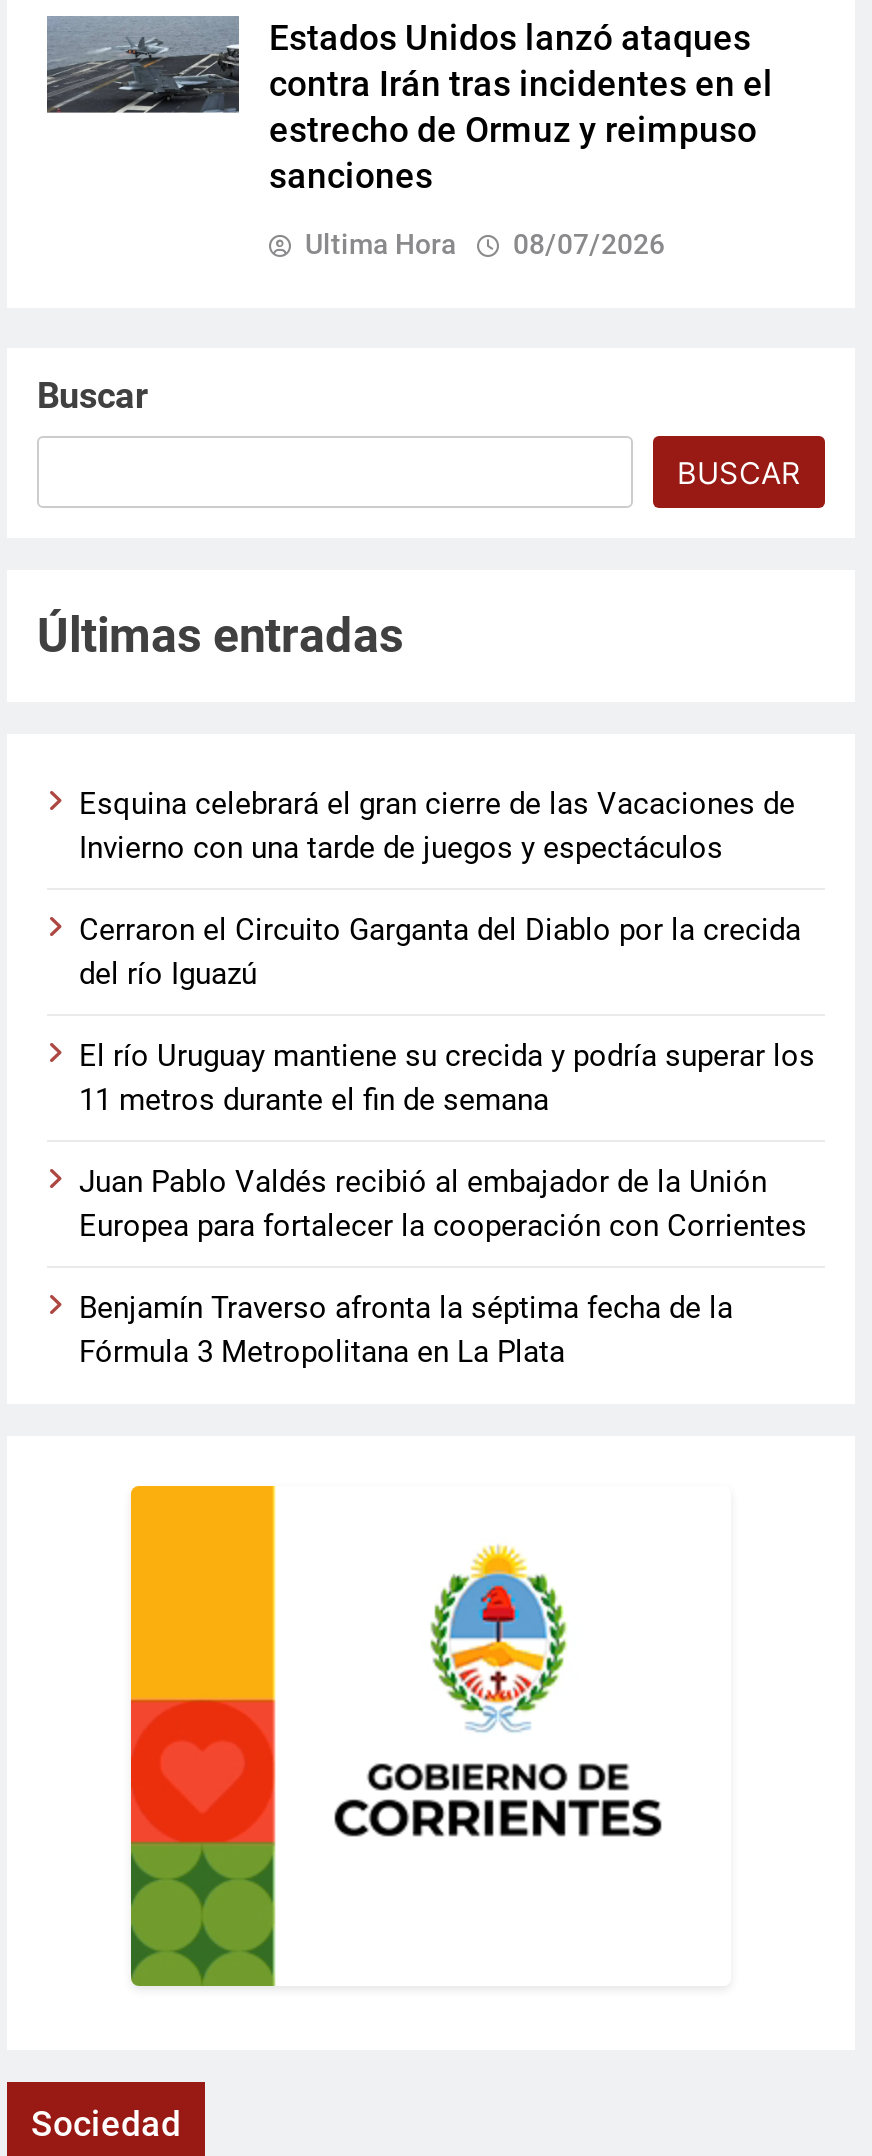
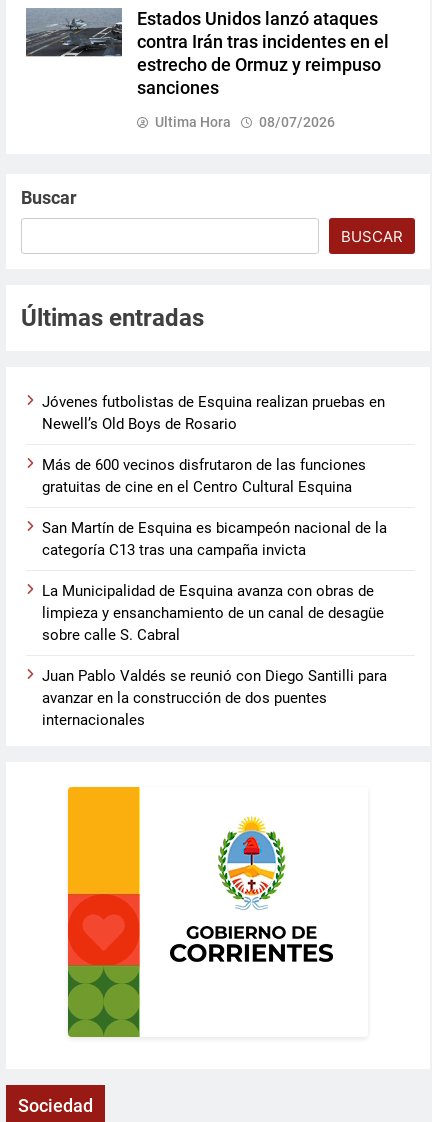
- Esquina celebrará el gran cierre de las Vacaciones de
- Invierno con una tarde de juegos y espectáculos
+ Jóvenes futbolistas de Esquina realizan pruebas en
+ Newell’s Old Boys de Rosario

- Cerraron el Circuito Garganta del Diablo por la crecida
- del río Iguazú
+ Más de 600 vecinos disfrutaron de las funciones
+ gratuitas de cine en el Centro Cultural Esquina

- El río Uruguay mantiene su crecida y podría superar los
- 11 metros durante el fin de semana
+ San Martín de Esquina es bicampeón nacional de la
+ categoría C13 tras una campaña invicta

- Juan Pablo Valdés recibió al embajador de la Unión
- Europea para fortalecer la cooperación con Corrientes
+ La Municipalidad de Esquina avanza con obras de
+ limpieza y ensanchamiento de un canal de desagüe
+ sobre calle S. Cabral

- Benjamín Traverso afronta la séptima fecha de la
- Fórmula 3 Metropolitana en La Plata
+ Juan Pablo Valdés se reunió con Diego Santilli para
+ avanzar en la construcción de dos puentes
+ internacionales
